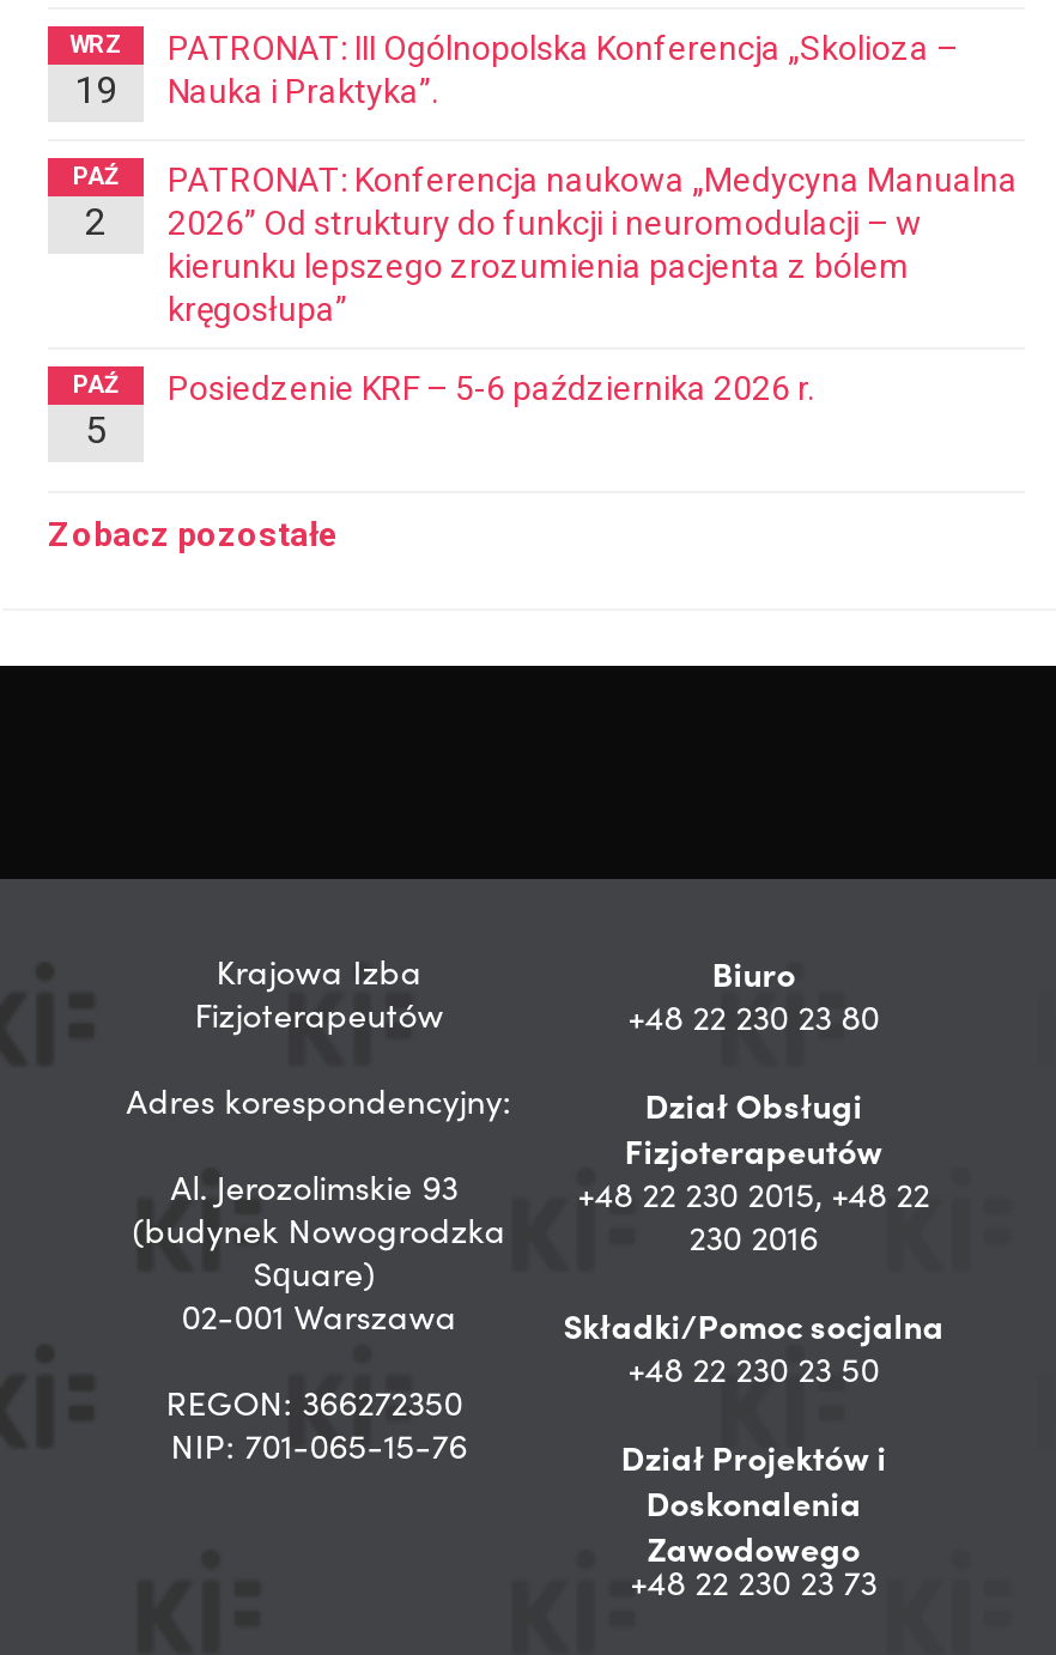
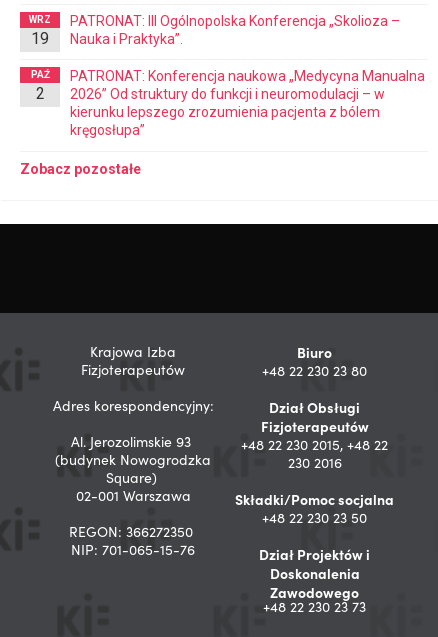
- PAŹ
- 5

- Posiedzenie KRF – 5-6 października 2026 r.
